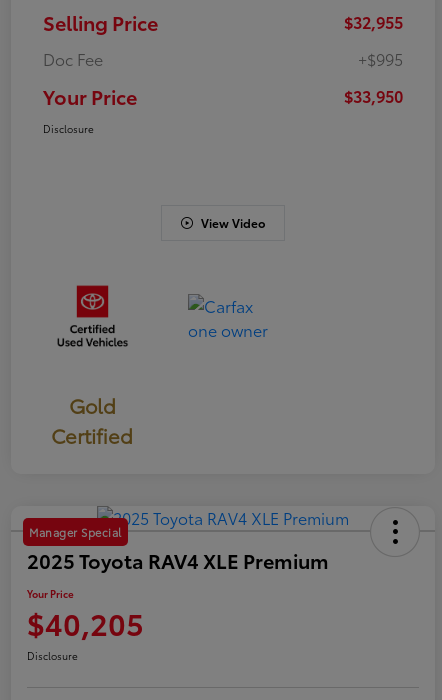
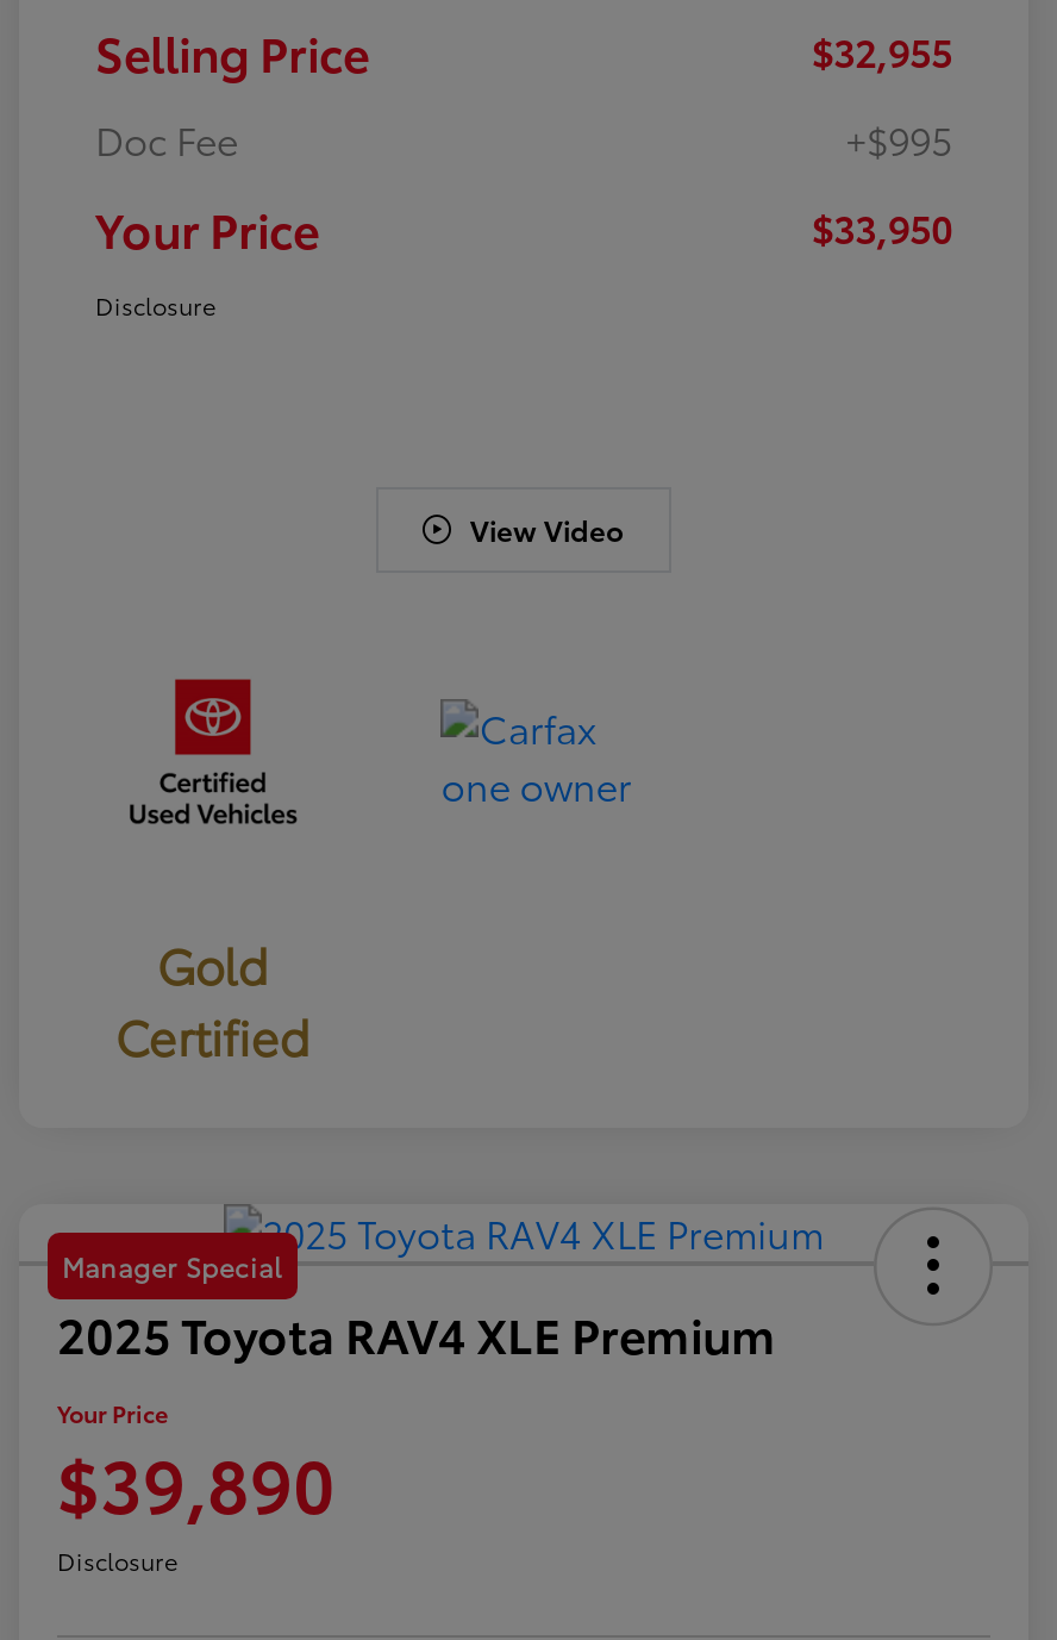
- $40,205
+ $39,890
